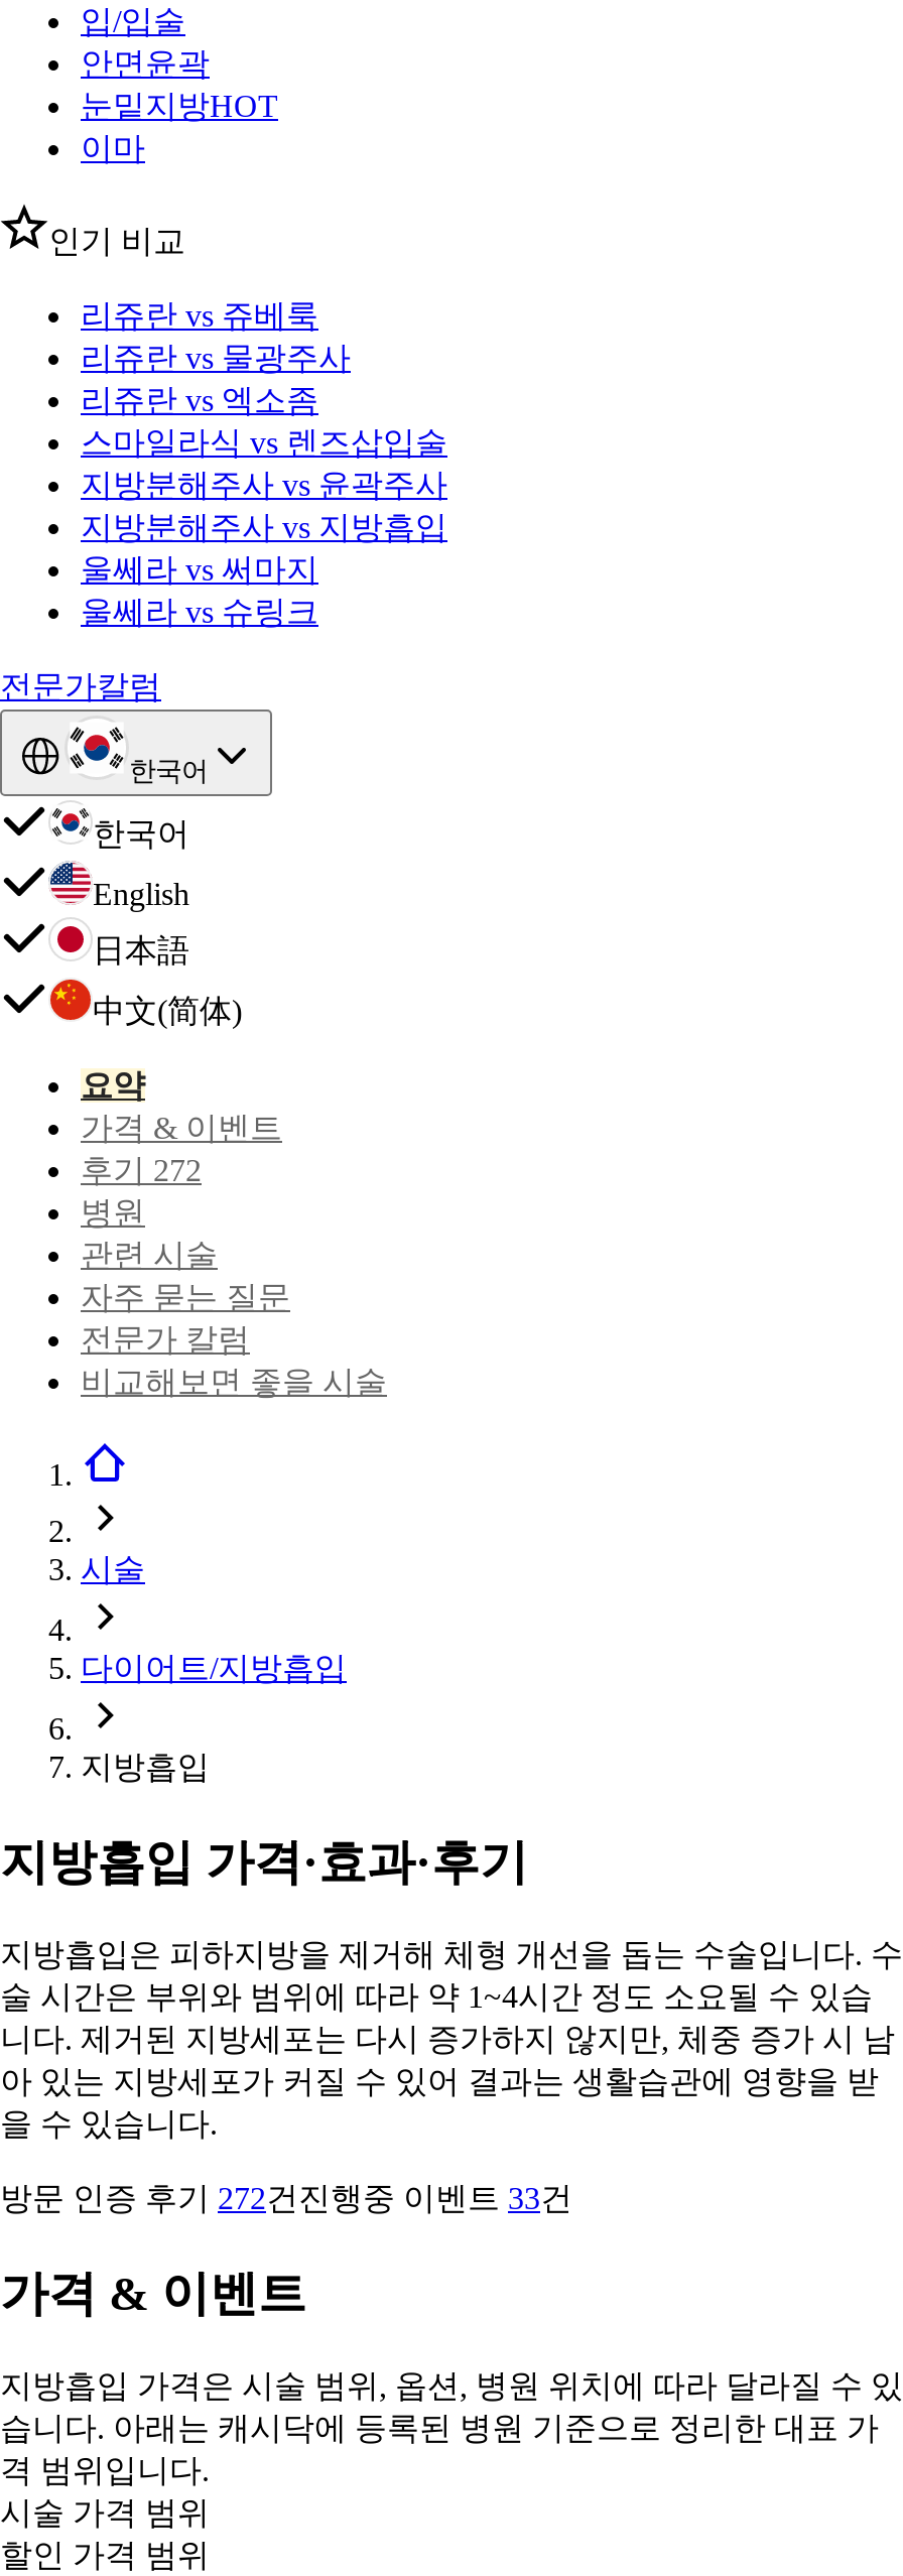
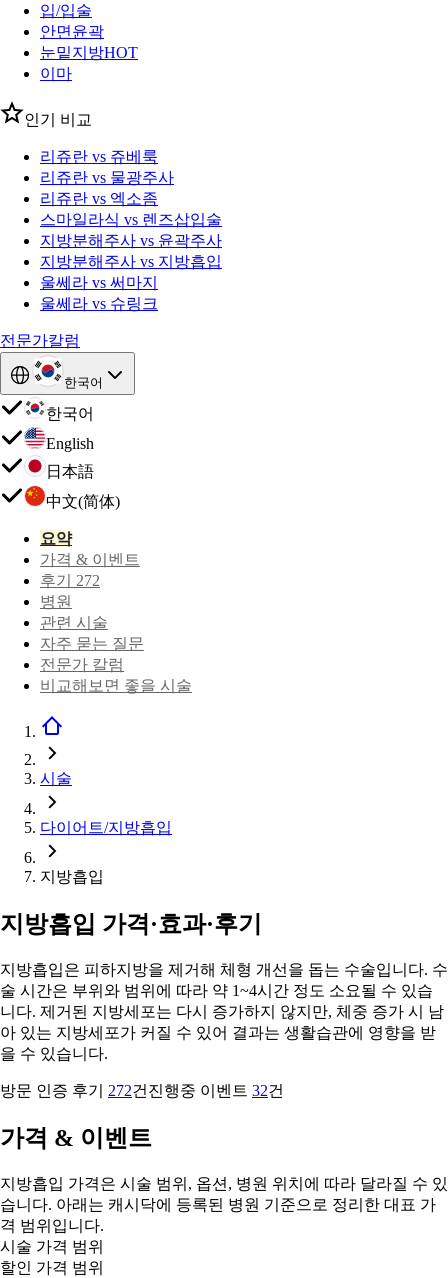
- 방문 인증 후기 272건 진행중 이벤트 33건
+ 방문 인증 후기 272건 진행중 이벤트 32건
